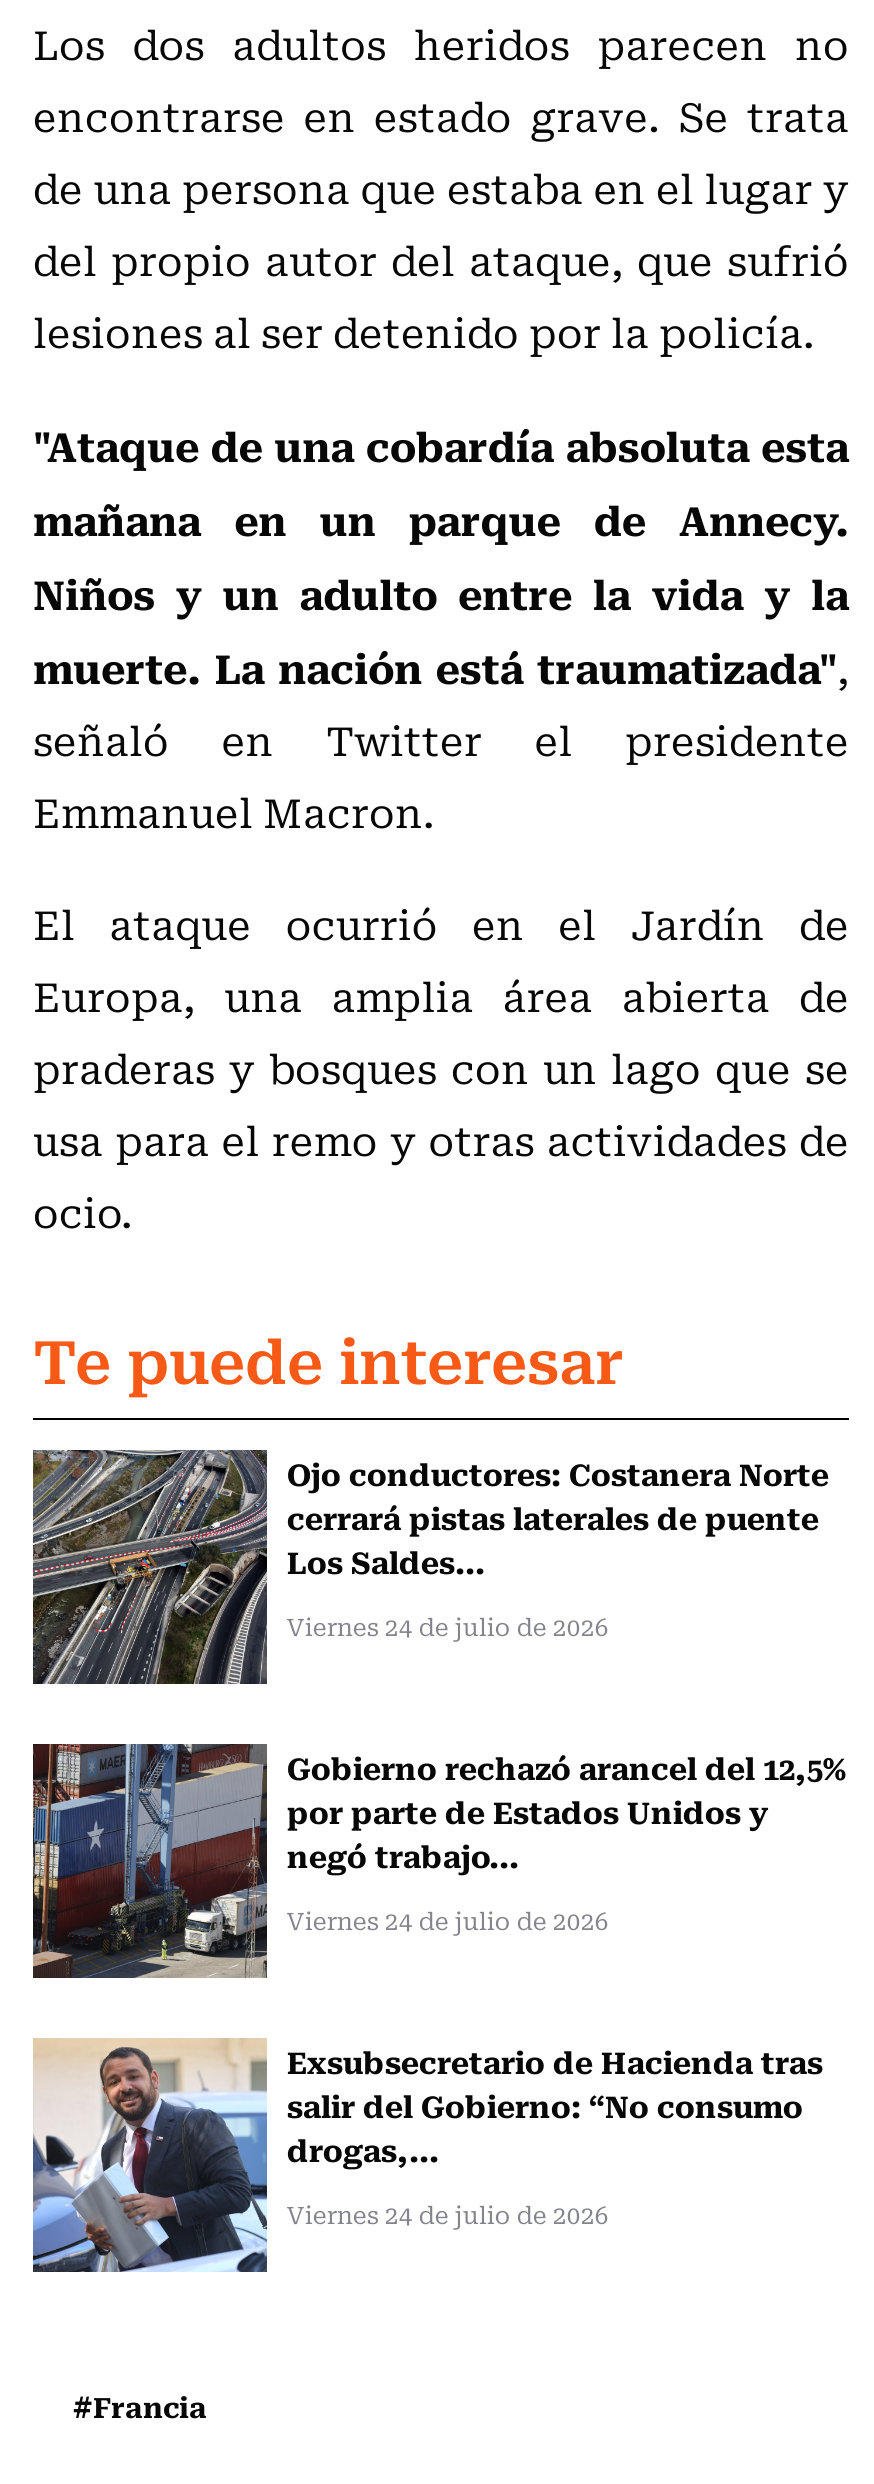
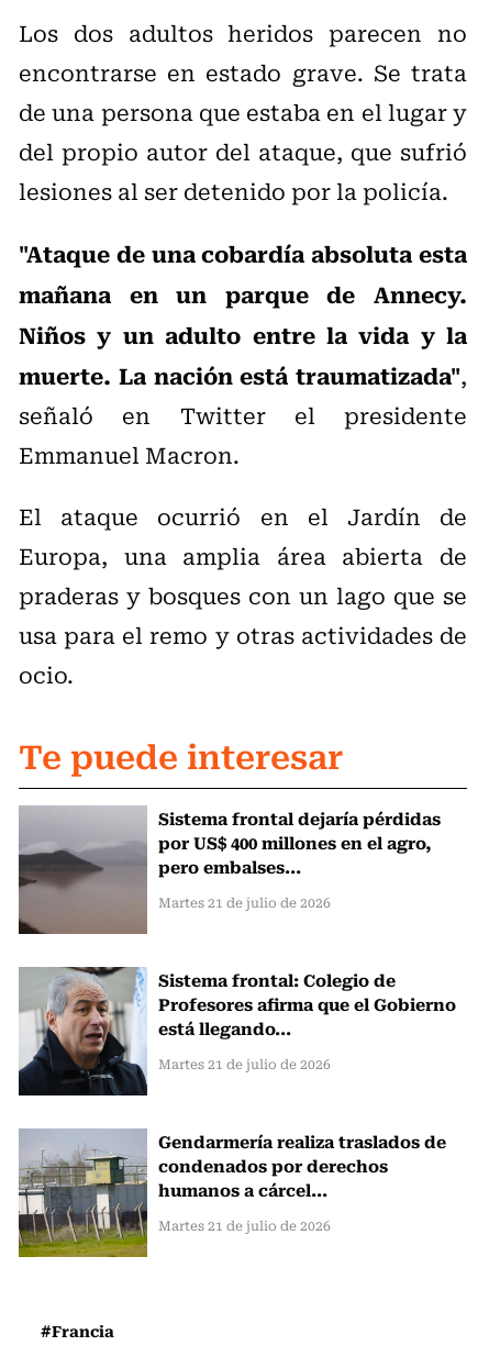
- [image]
- Ojo conductores: Costanera Norte
- cerrará pistas laterales de puente
- Los Saldes...
+ [image]
+ Sistema frontal dejaría pérdidas
+ por US$ 400 millones en el agro,
+ pero embalses...

- Viernes 24 de julio de 2026
+ Martes 21 de julio de 2026

- [image]
- Gobierno rechazó arancel del 12,5%
- por parte de Estados Unidos y
- negó trabajo...
+ [image]
+ Sistema frontal: Colegio de
+ Profesores afirma que el Gobierno
+ está llegando...

- Viernes 24 de julio de 2026
+ Martes 21 de julio de 2026

- [image]
- Exsubsecretario de Hacienda tras
- salir del Gobierno: “No consumo
- drogas,...
+ [image]
+ Gendarmería realiza traslados de
+ condenados por derechos
+ humanos a cárcel...

- Viernes 24 de julio de 2026
+ Martes 21 de julio de 2026
